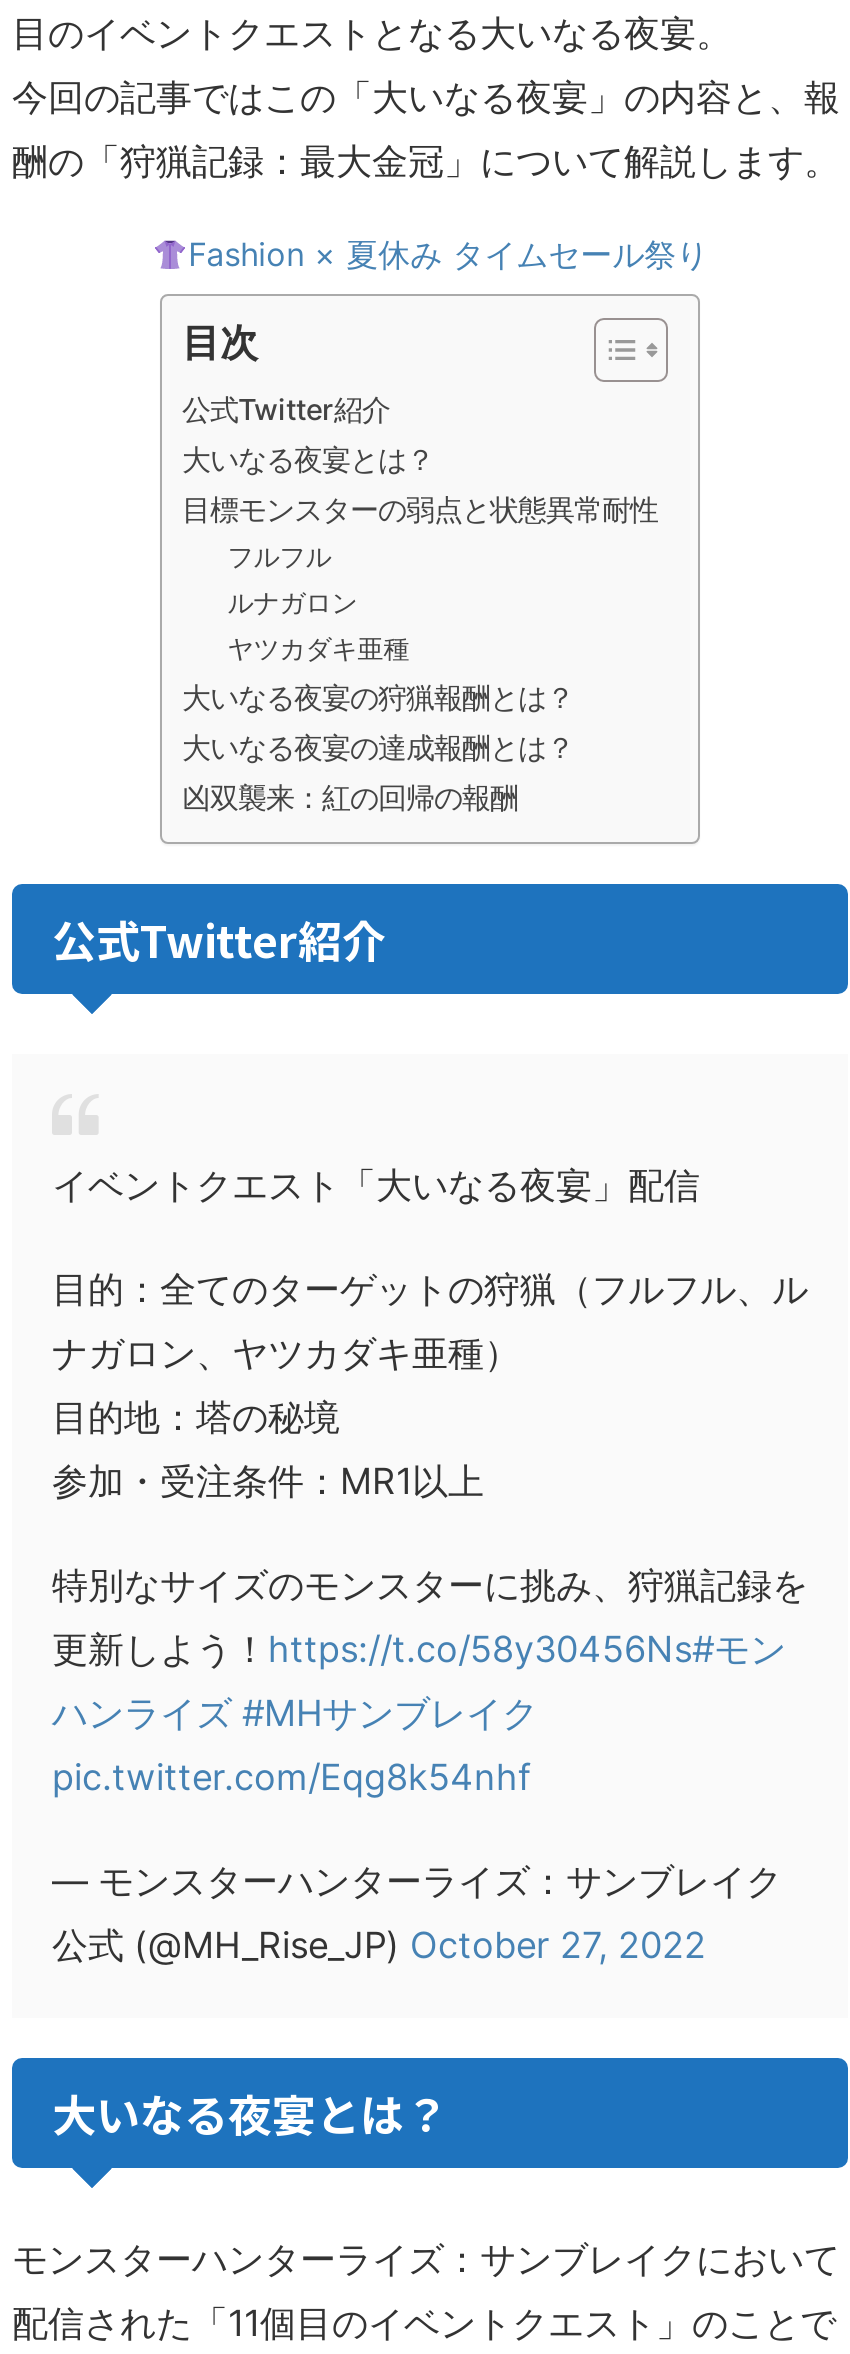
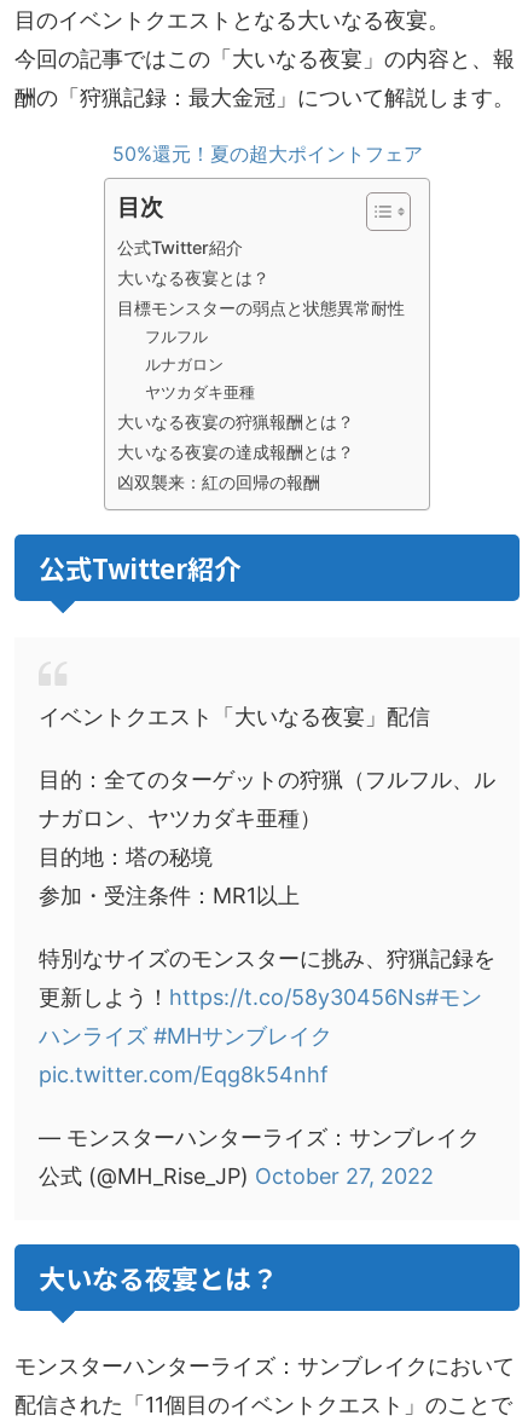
- Fashion × 夏休み タイムセール祭り
+ 50%還元！夏の超大ポイントフェア
